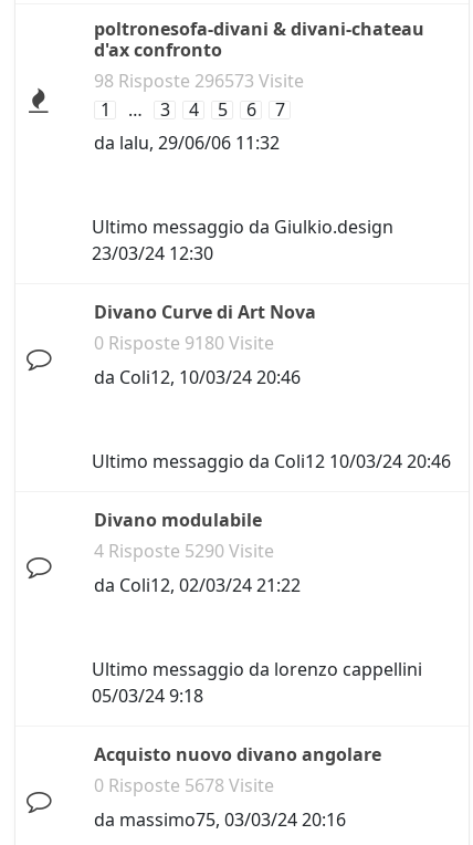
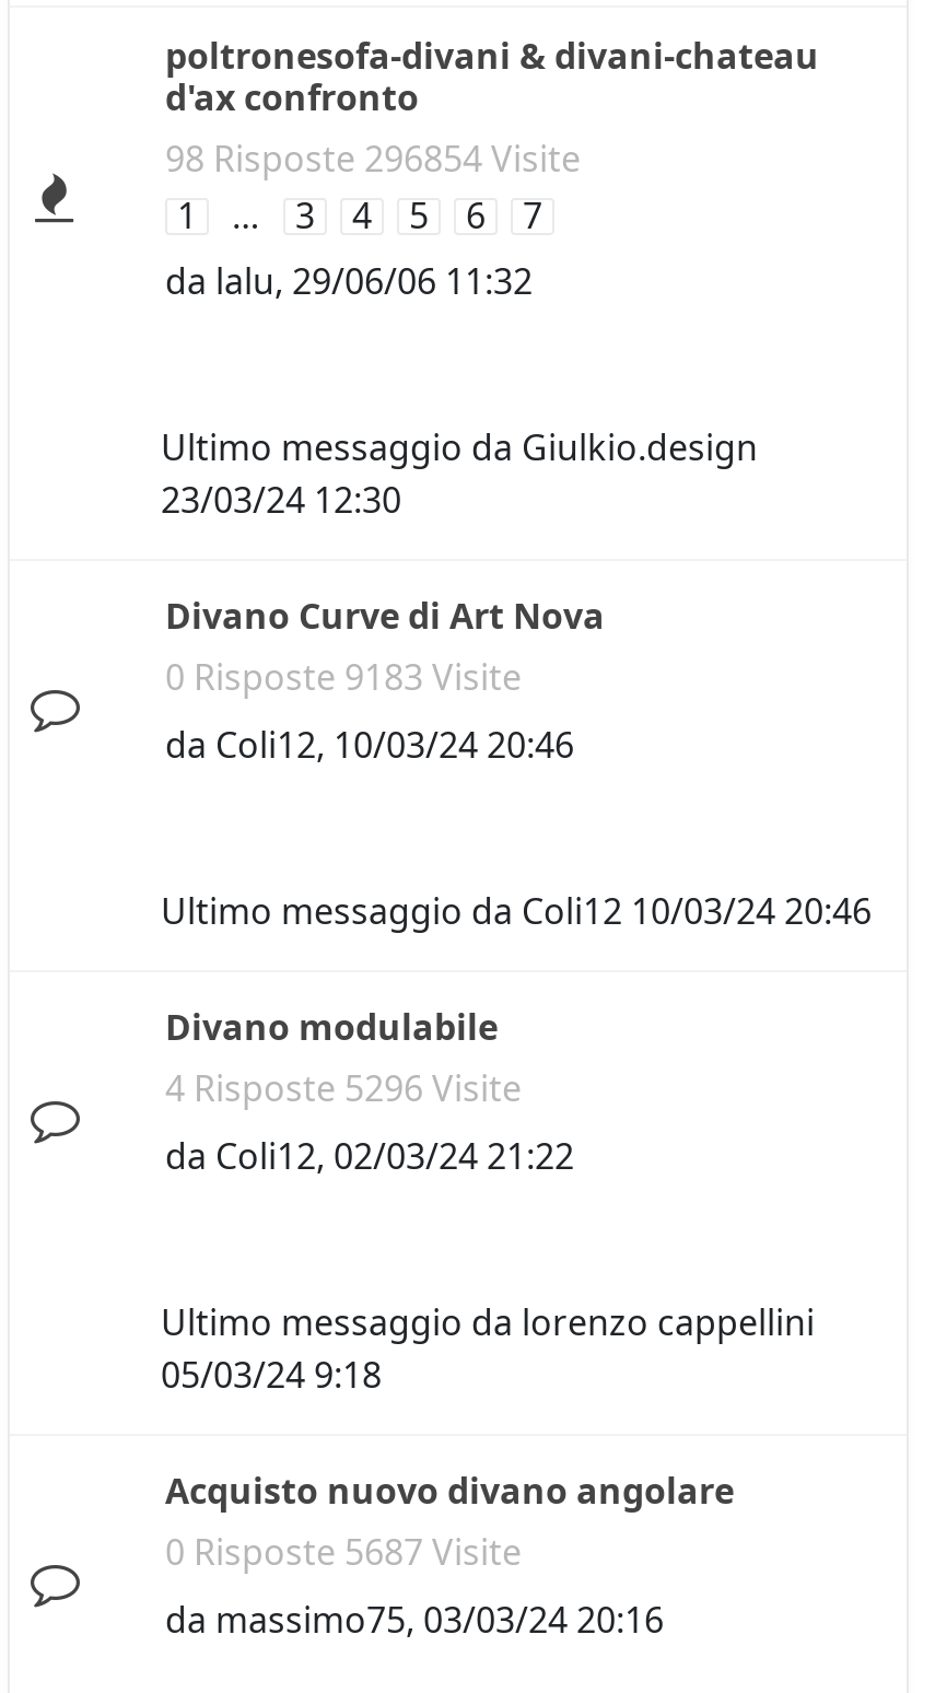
- 98 Risposte 296573 Visite
+ 98 Risposte 296854 Visite

- 0 Risposte 9180 Visite
+ 0 Risposte 9183 Visite

- 4 Risposte 5290 Visite
+ 4 Risposte 5296 Visite

- 0 Risposte 5678 Visite
+ 0 Risposte 5687 Visite
